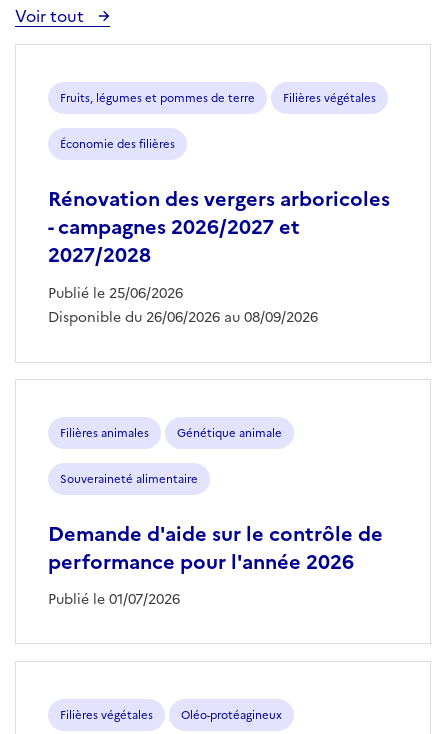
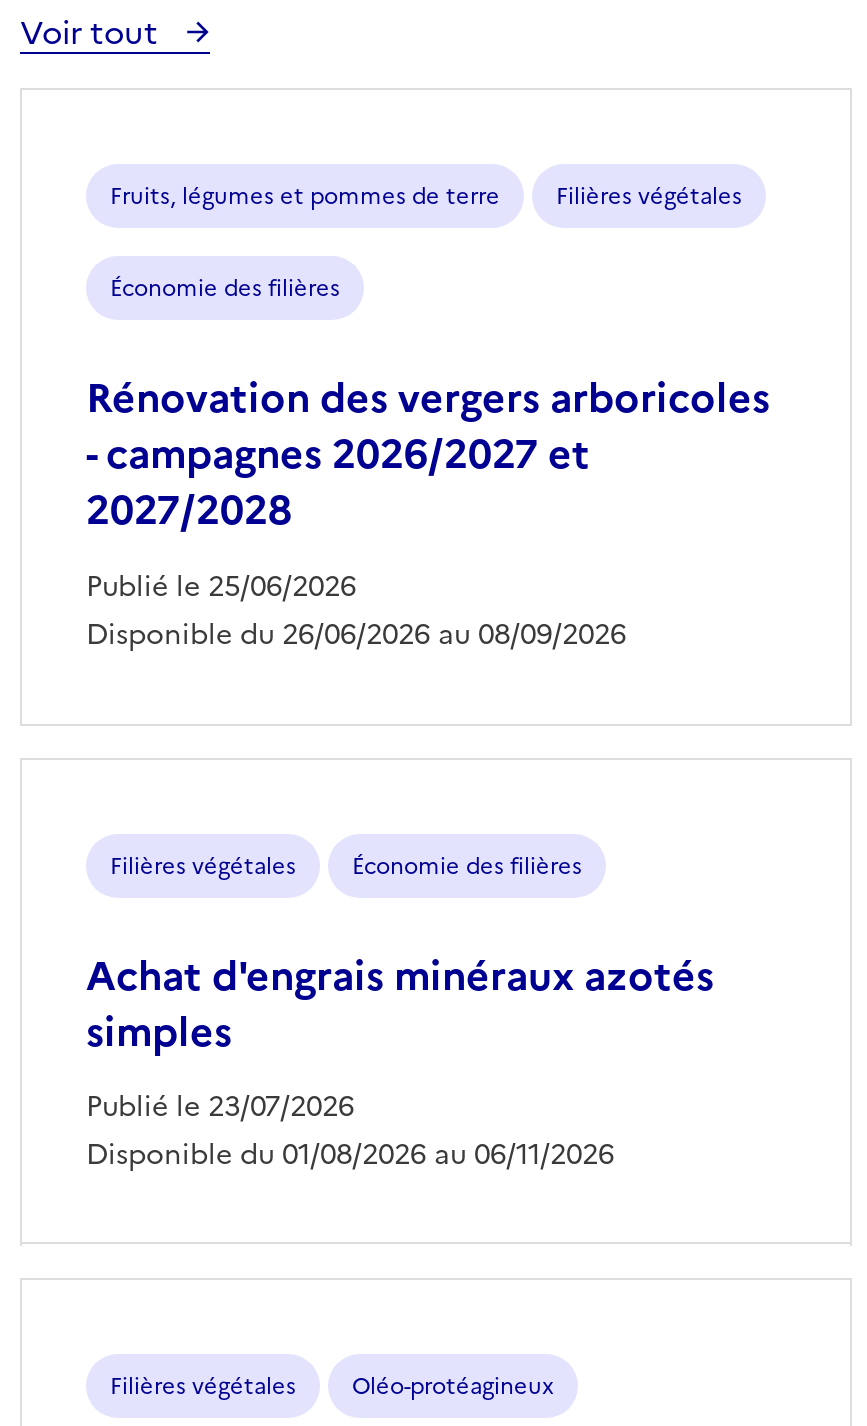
- Filières animales
- Génétique animale
- Souveraineté alimentaire
- Demande d'aide sur le contrôle de
- performance pour l'année 2026
- Publié le 01/07/2026
+ Filières végétales
+ Économie des filières
+ Achat d'engrais minéraux azotés
+ simples
+ Publié le 23/07/2026
+ Disponible du 01/08/2026 au 06/11/2026
